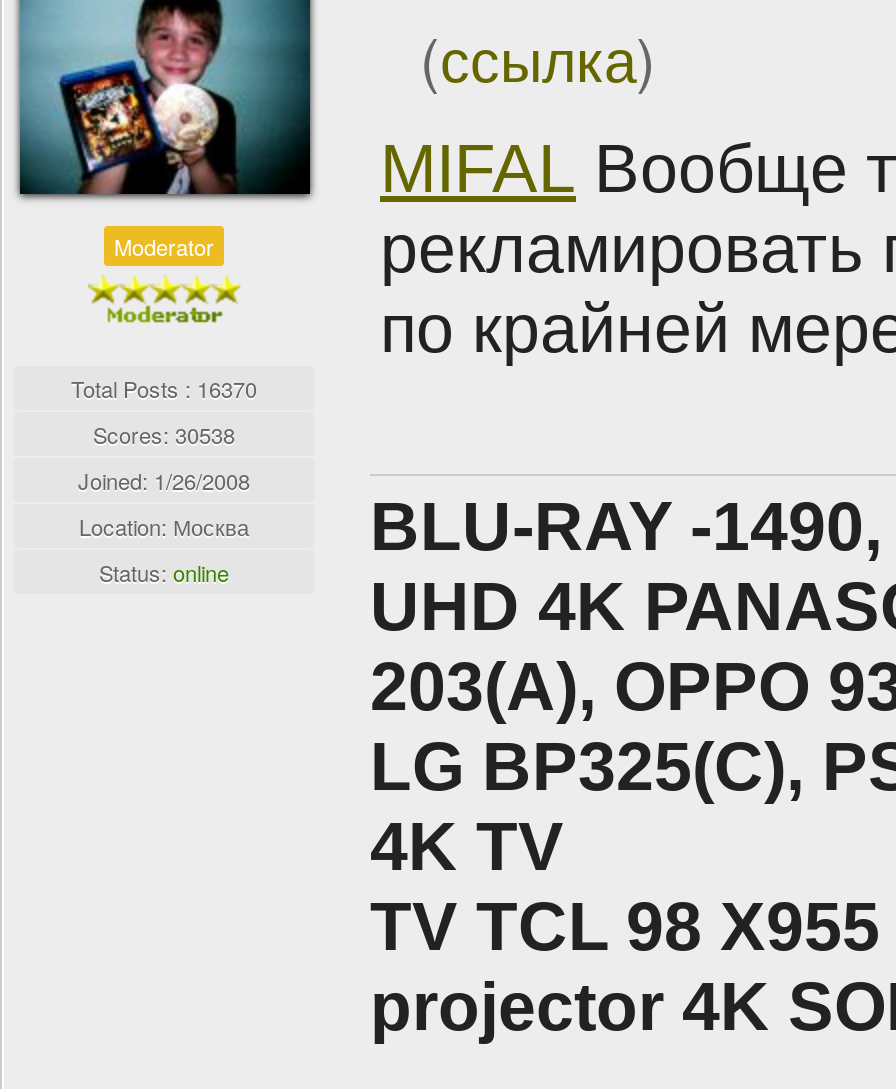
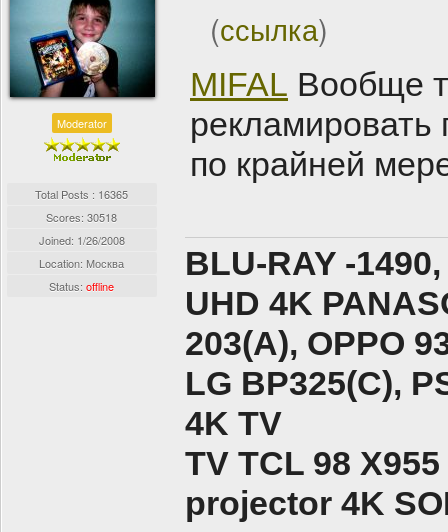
- Total Posts : 16370
+ Total Posts : 16365

- Scores: 30538
+ Scores: 30518

- Status: online
+ Status: offline
